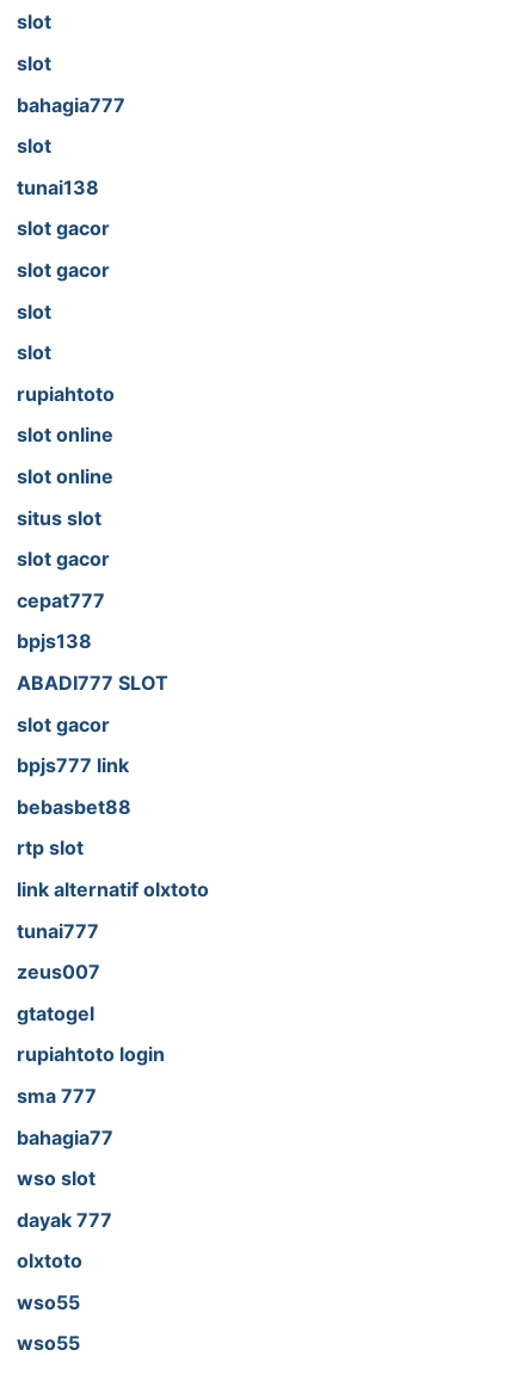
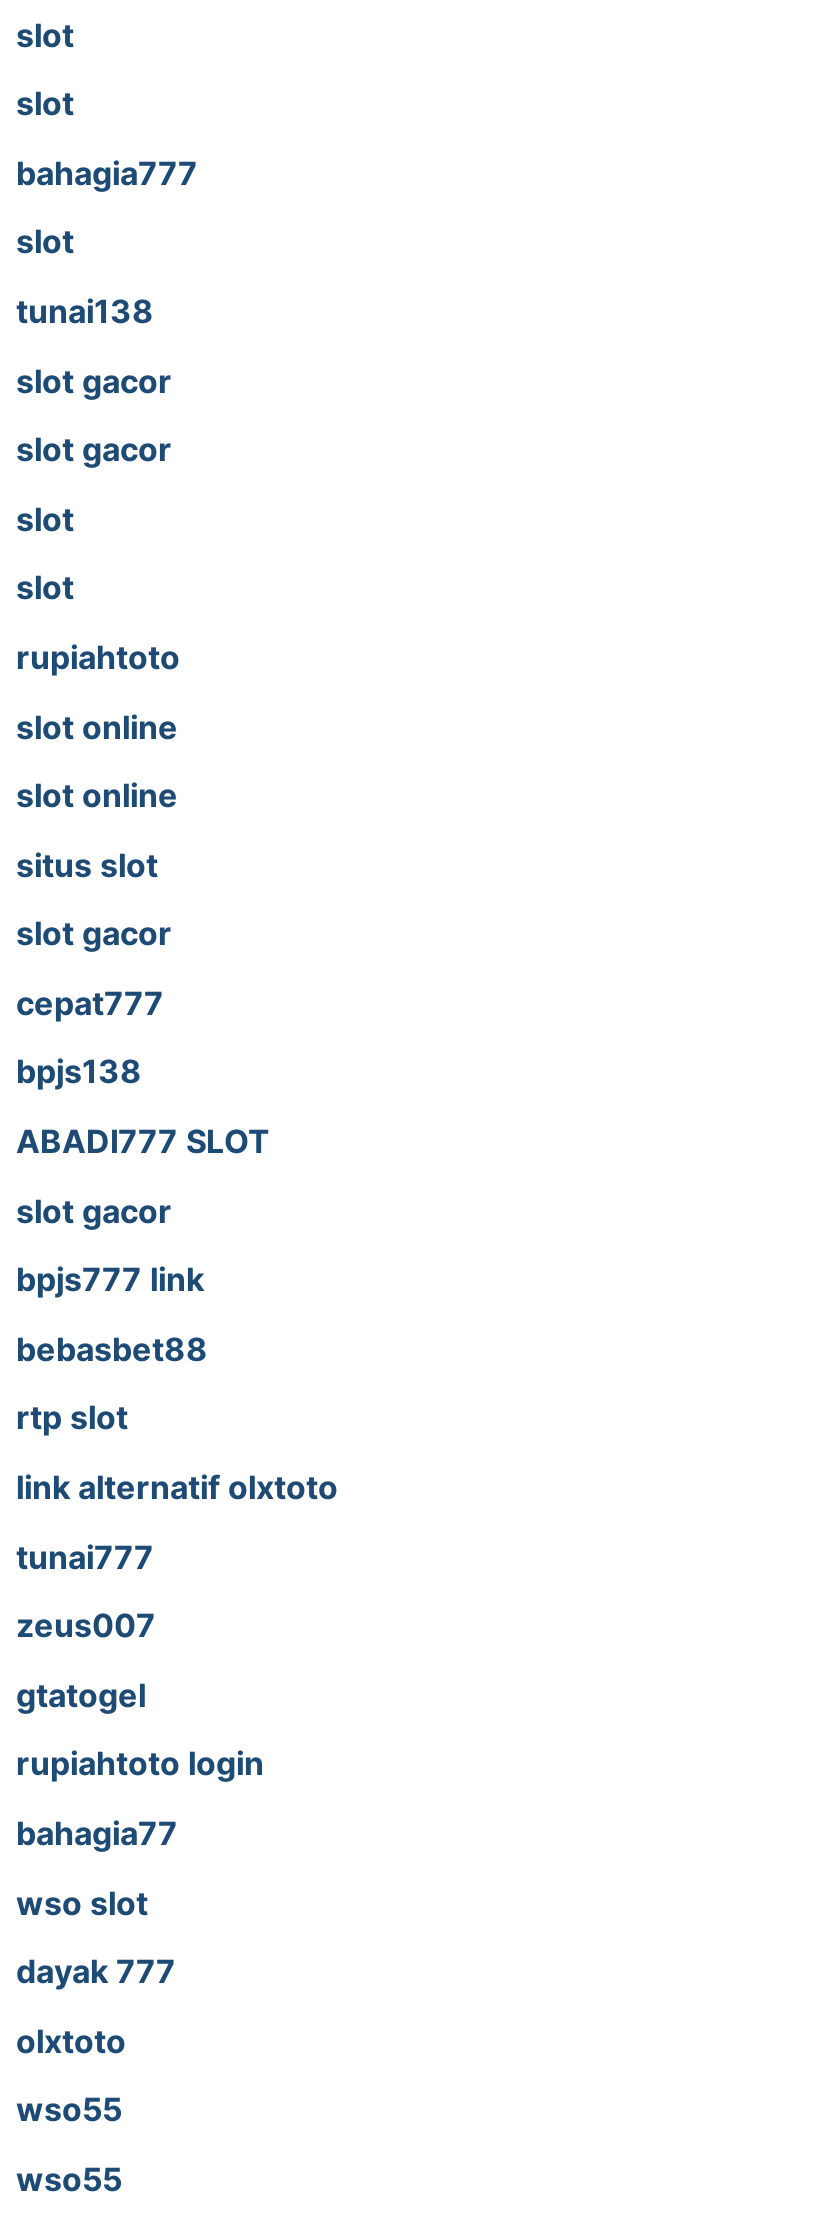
- sma 777
